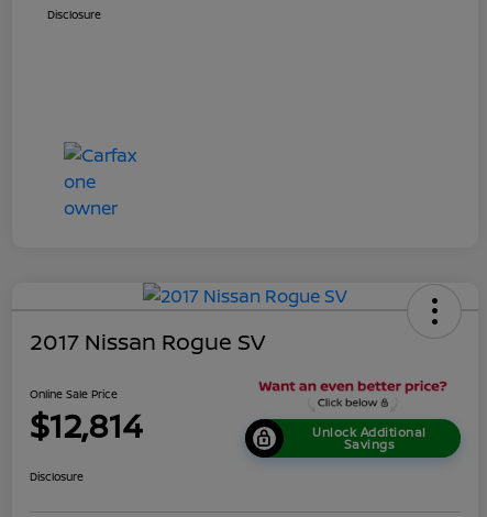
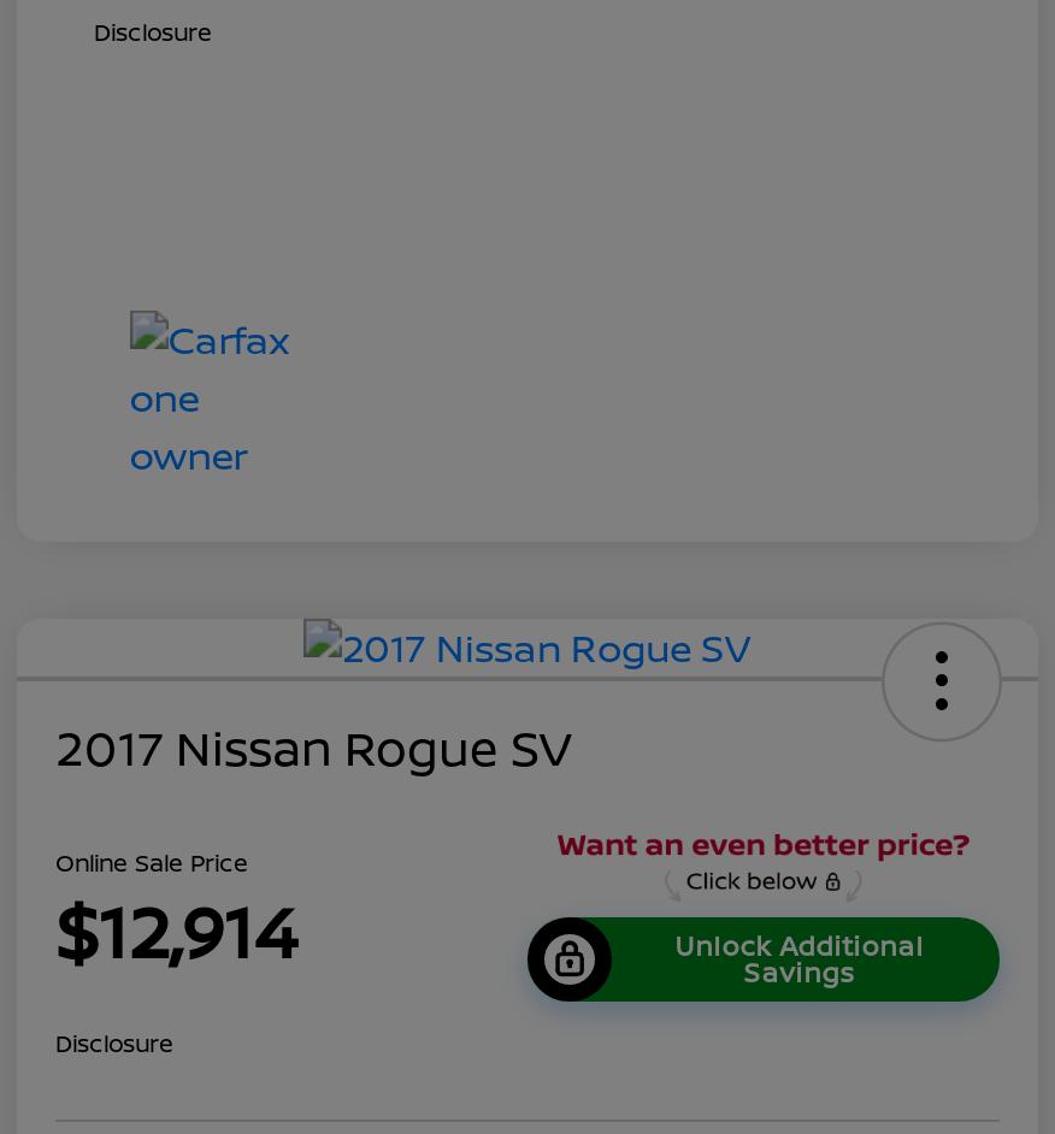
- $12,814
+ $12,914
